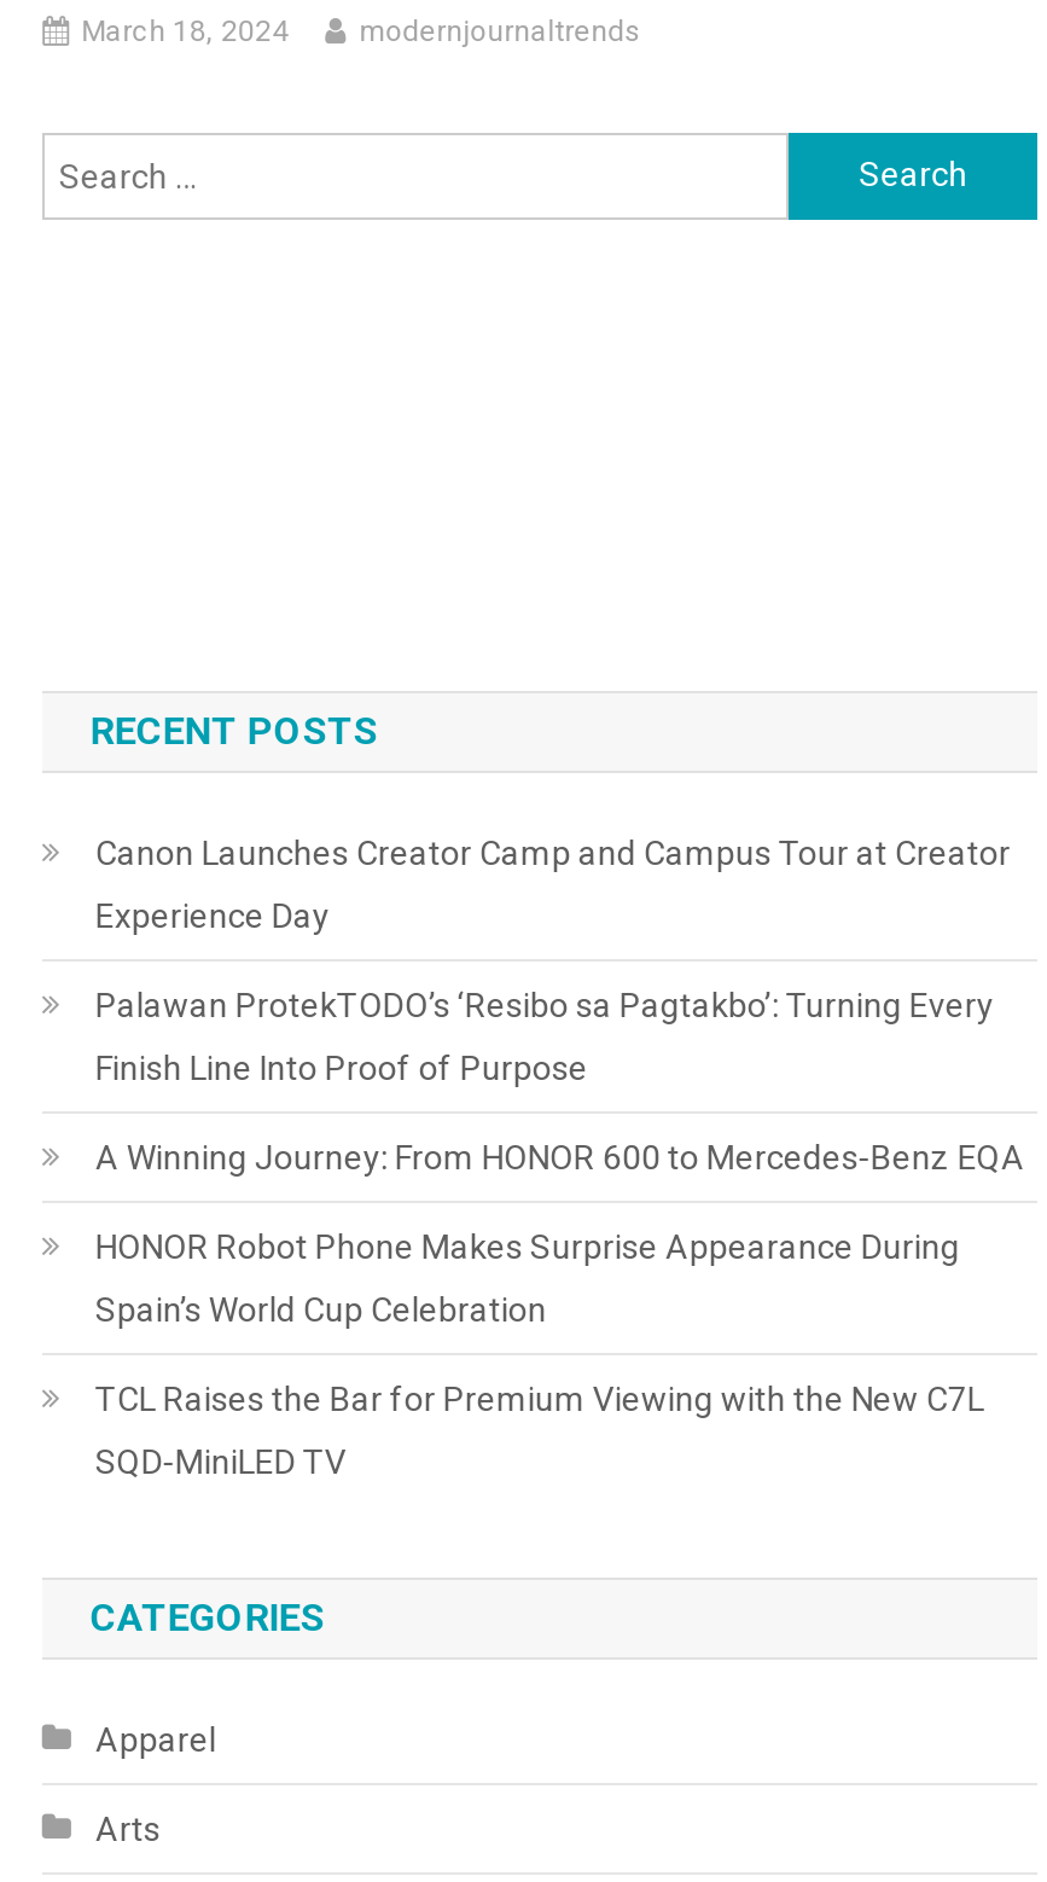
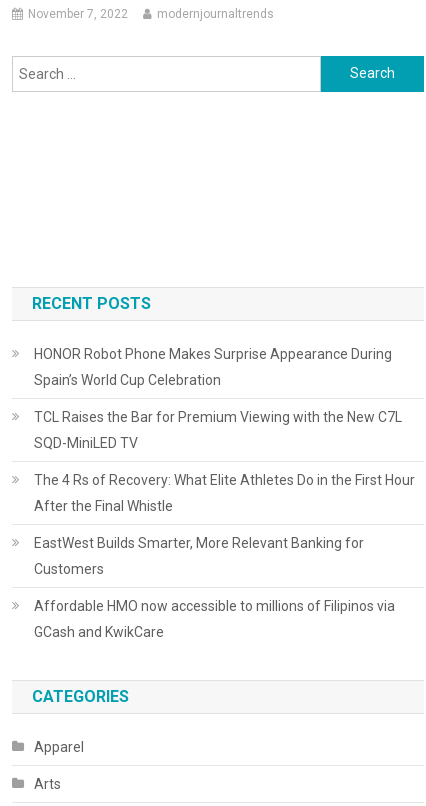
- March 18, 2024
+ November 7, 2022

- Canon Launches Creator Camp and Campus Tour at Creator
- Experience Day
- Palawan ProtekTODO’s ‘Resibo sa Pagtakbo’: Turning Every
- Finish Line Into Proof of Purpose
- A Winning Journey: From HONOR 600 to Mercedes-Benz EQA

moved up: HONOR Robot Phone Makes Surprise Appearance During | Spain’s World Cup Celebration | TCL Raises the Bar for Premium Viewing with the New C7L | SQD-MiniLED TV

+ The 4 Rs of Recovery: What Elite Athletes Do in the First Hour
+ After the Final Whistle
+ EastWest Builds Smarter, More Relevant Banking for
+ Customers
+ Affordable HMO now accessible to millions of Filipinos via
+ GCash and KwikCare
